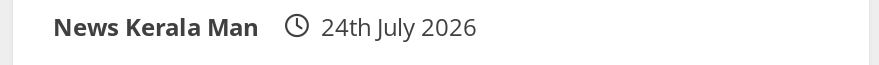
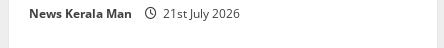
- News Kerala Man 24th July 2026
+ News Kerala Man 21st July 2026
